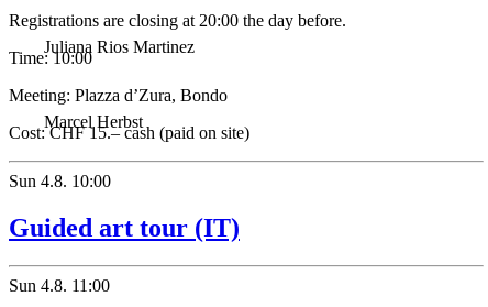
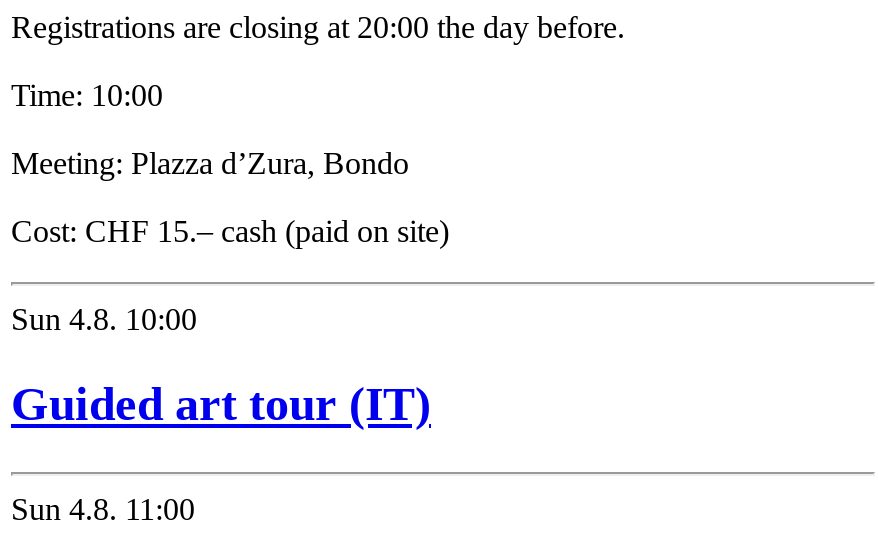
- Juliana Rios Martinez

- Marcel Herbst
